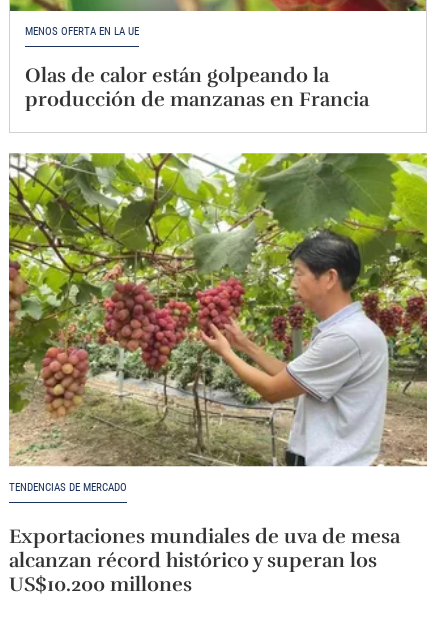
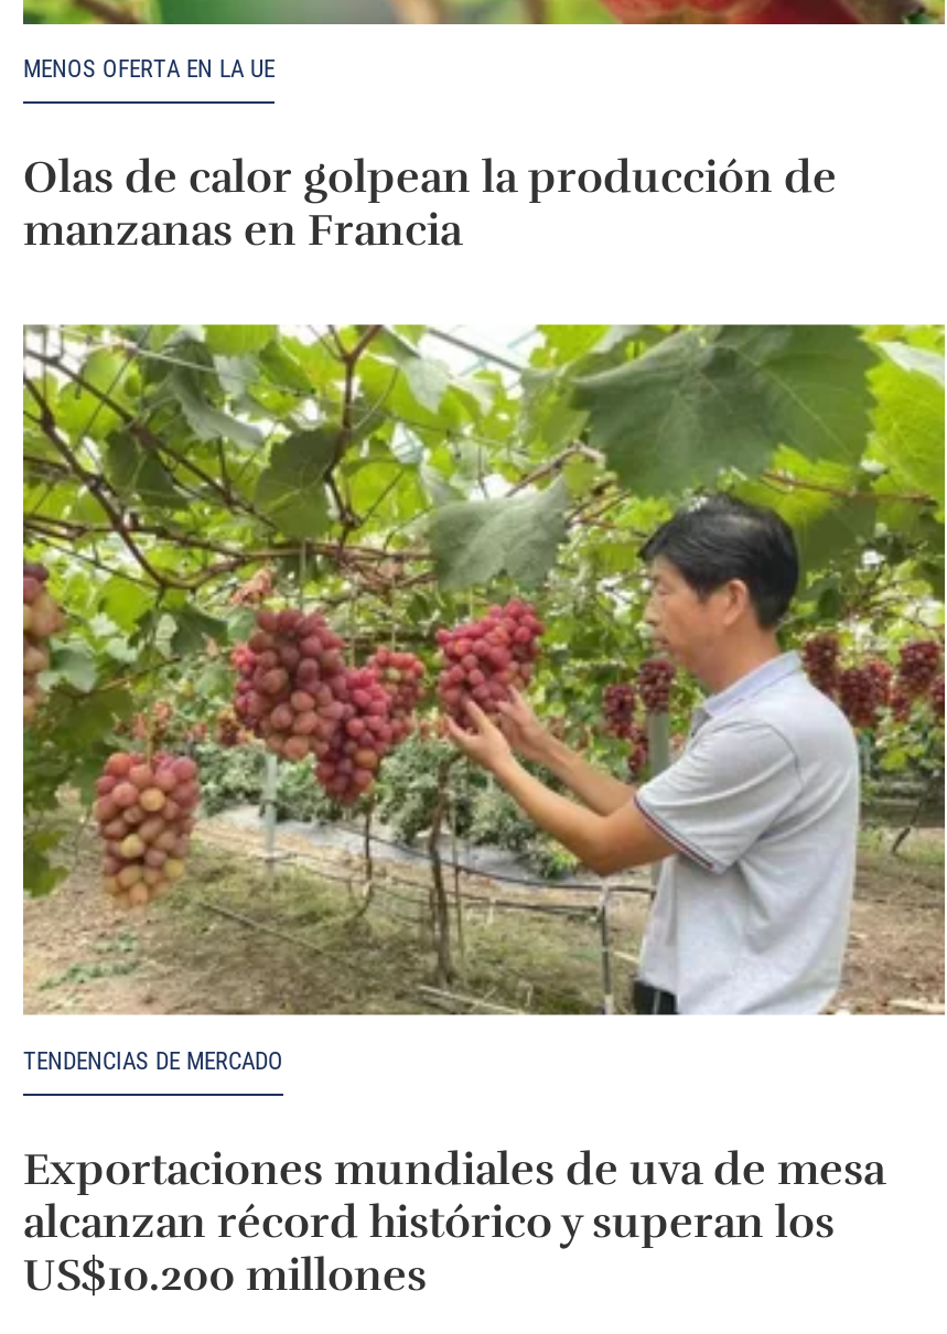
- Olas de calor están golpeando la
- producción de manzanas en Francia
+ Olas de calor golpean la producción de
+ manzanas en Francia
